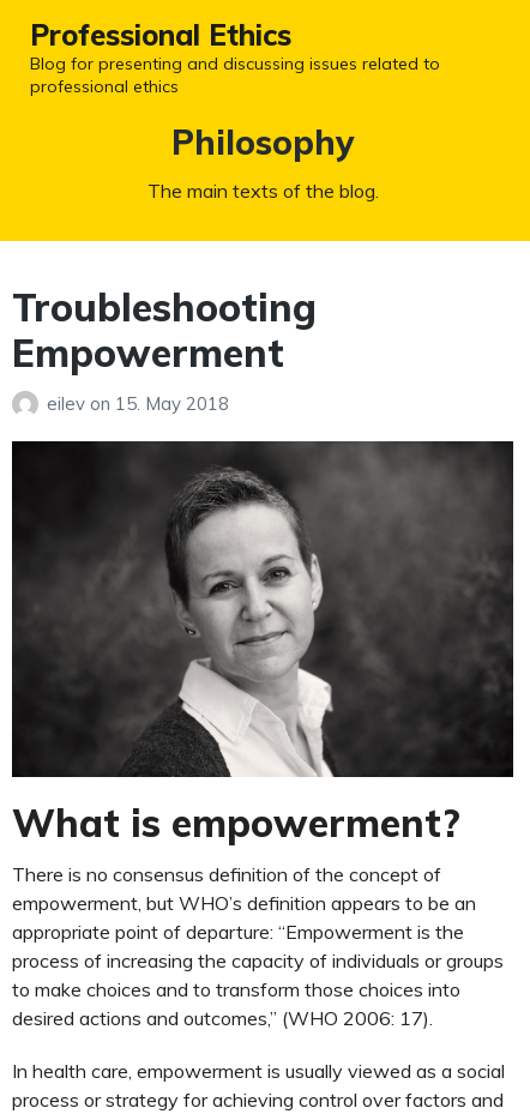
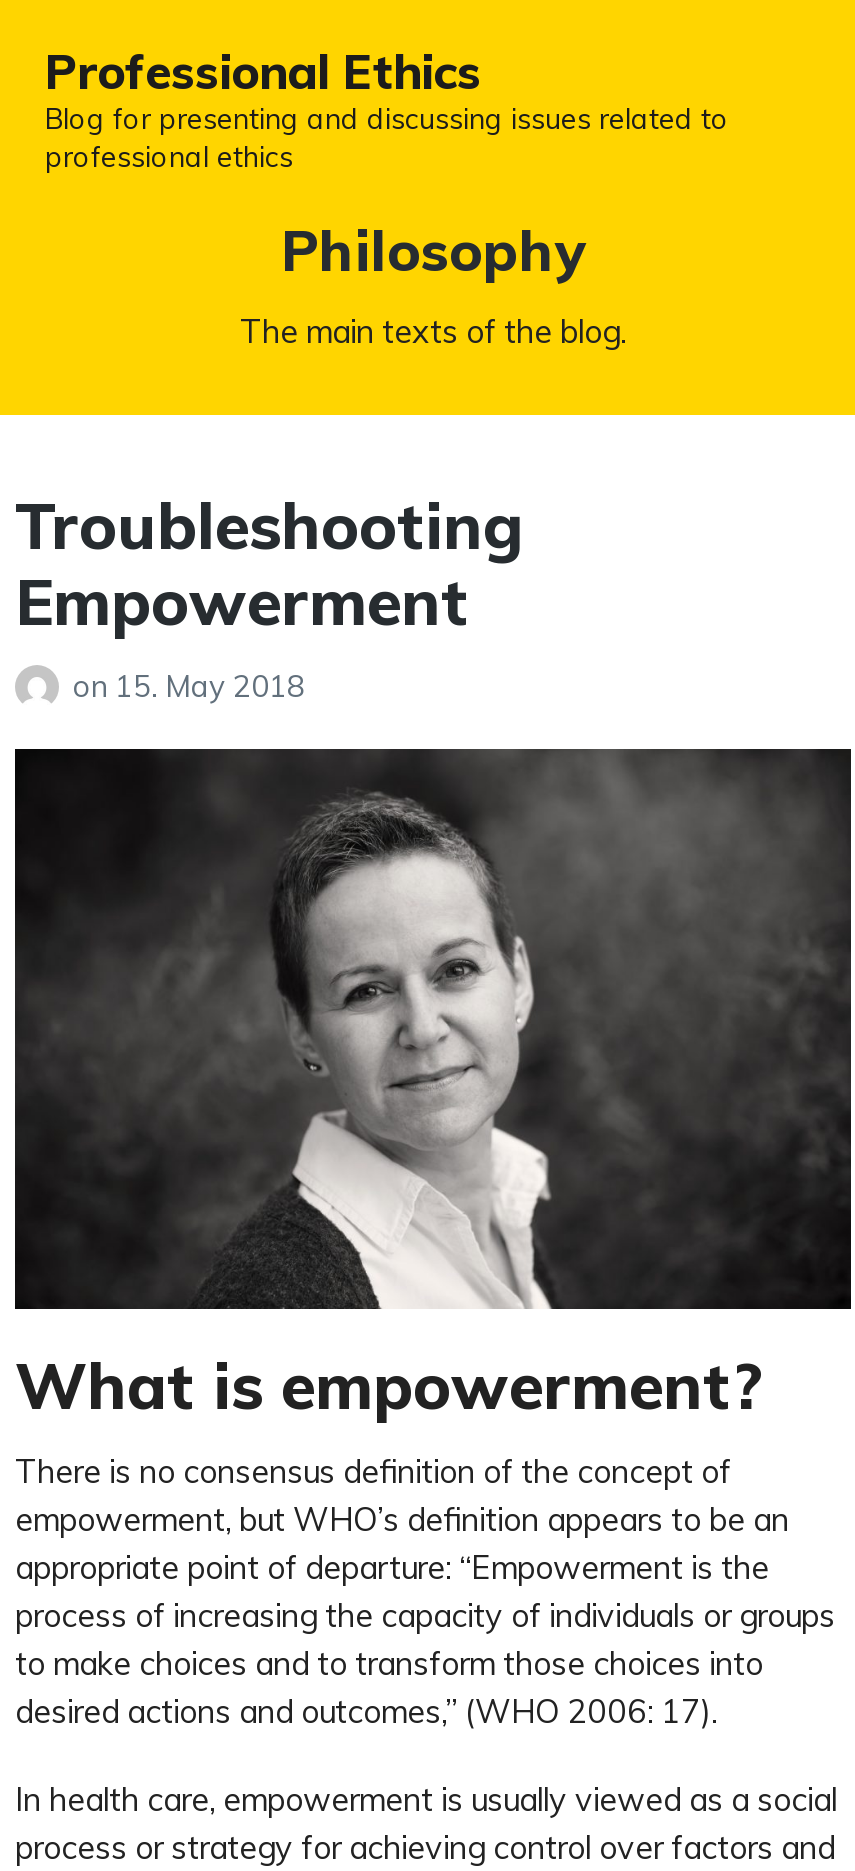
- eilev on 15. May 2018
+ on 15. May 2018
